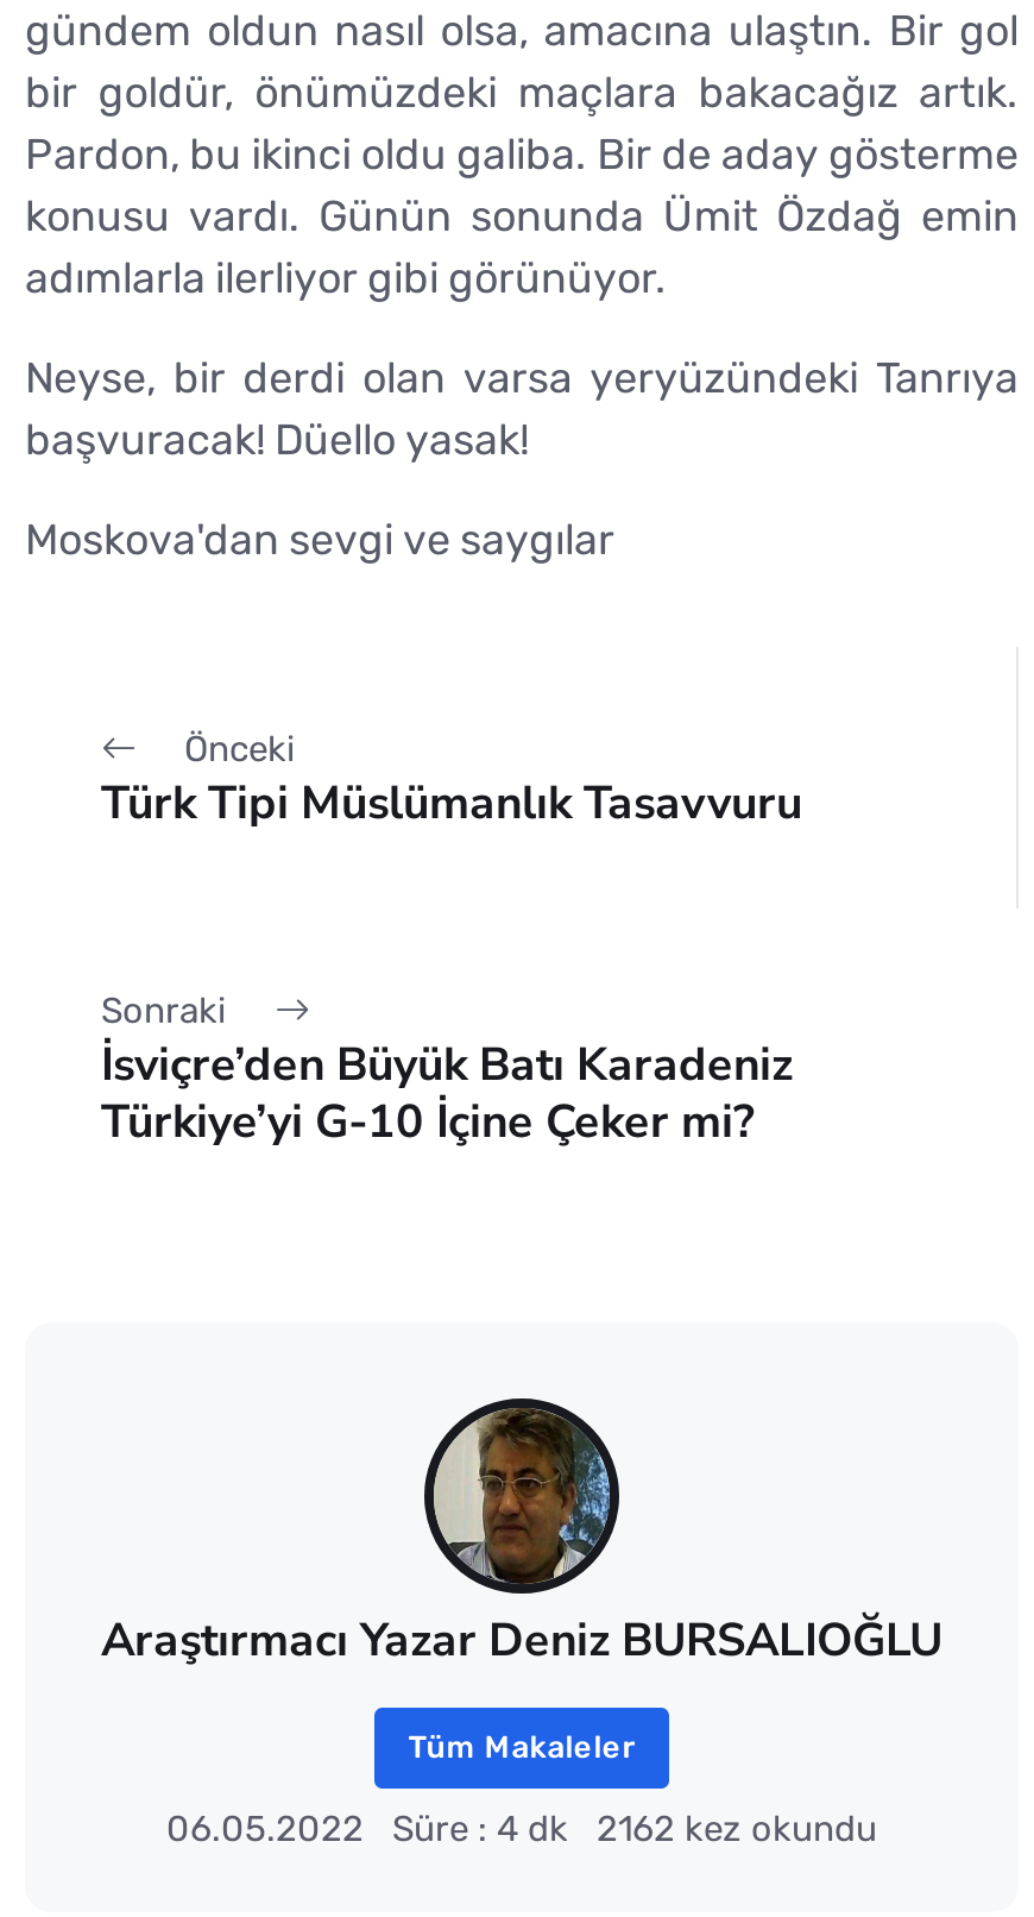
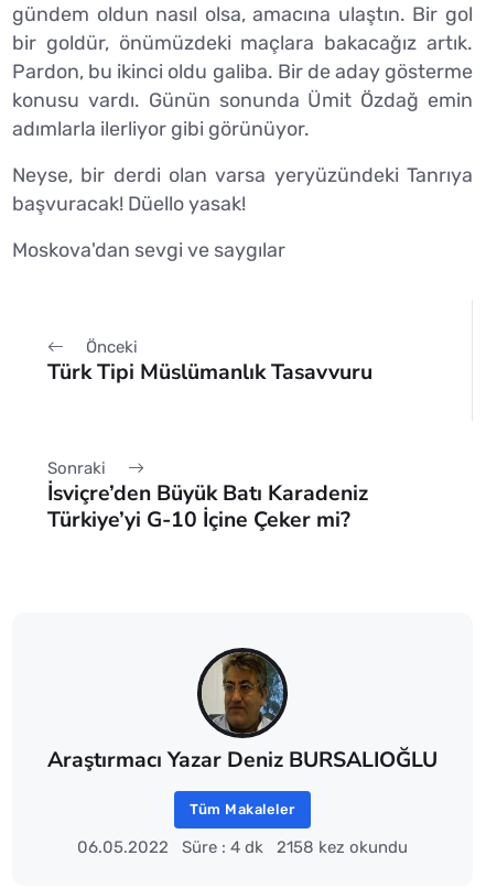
- 06.05.2022 Süre : 4 dk 2162 kez okundu
+ 06.05.2022 Süre : 4 dk 2158 kez okundu
